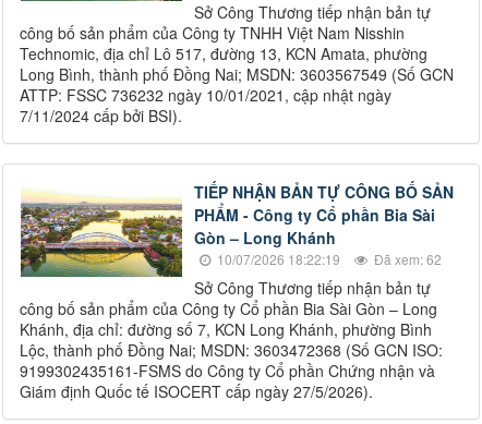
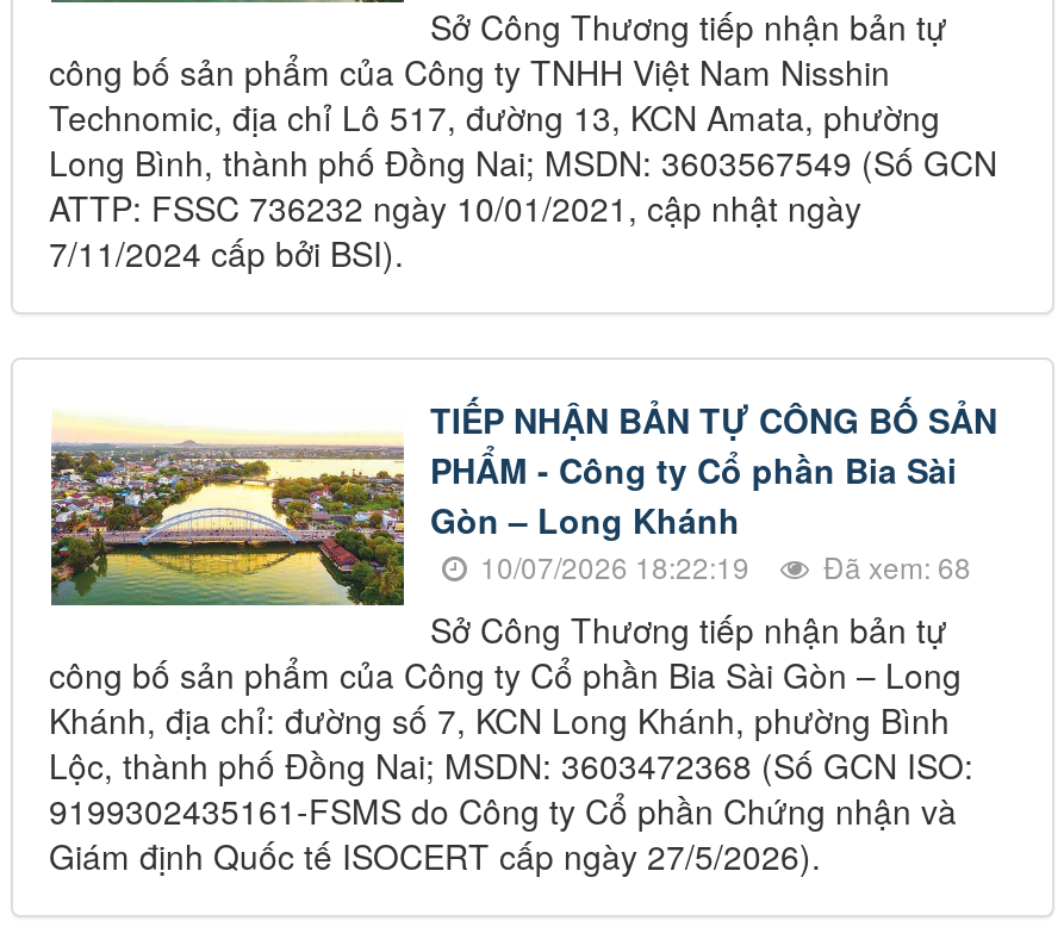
- 10/07/2026 18:22:19 Đã xem: 62
+ 10/07/2026 18:22:19 Đã xem: 68
